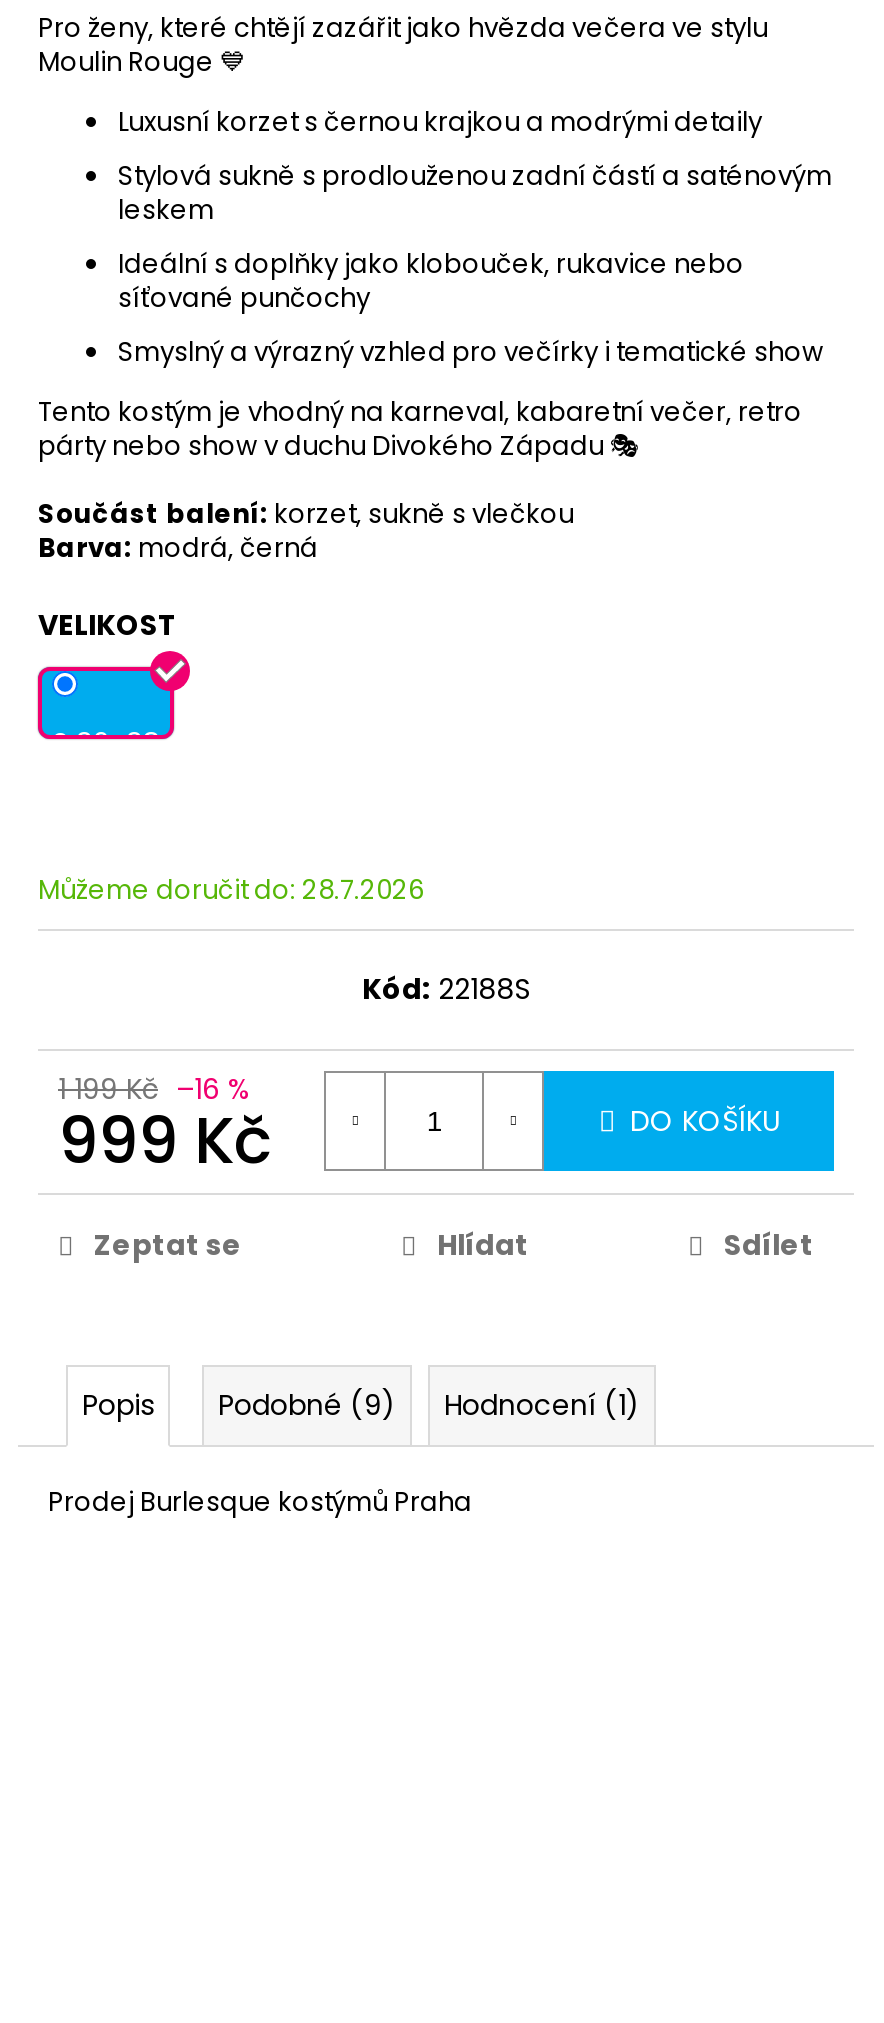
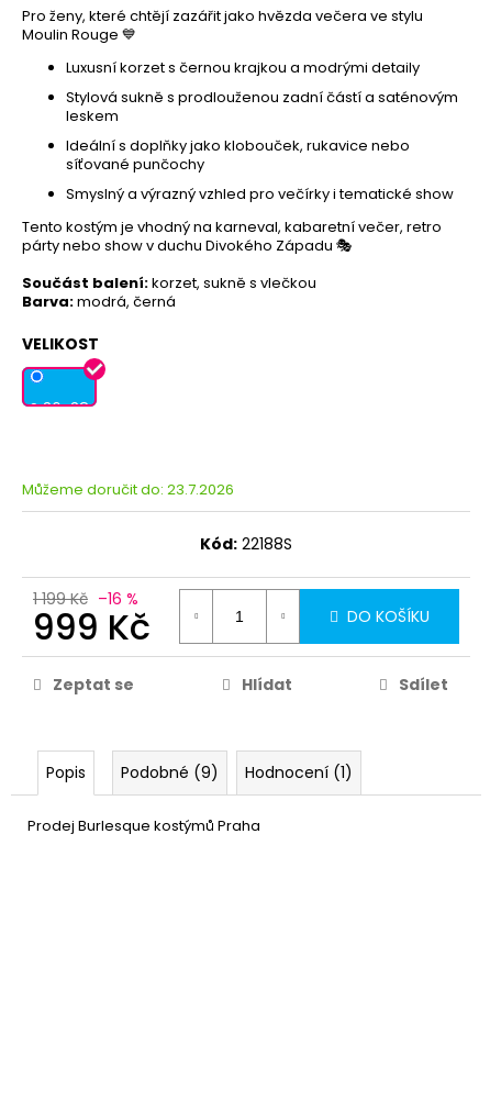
- Můžeme doručit do: 28.7.2026
+ Můžeme doručit do: 23.7.2026
